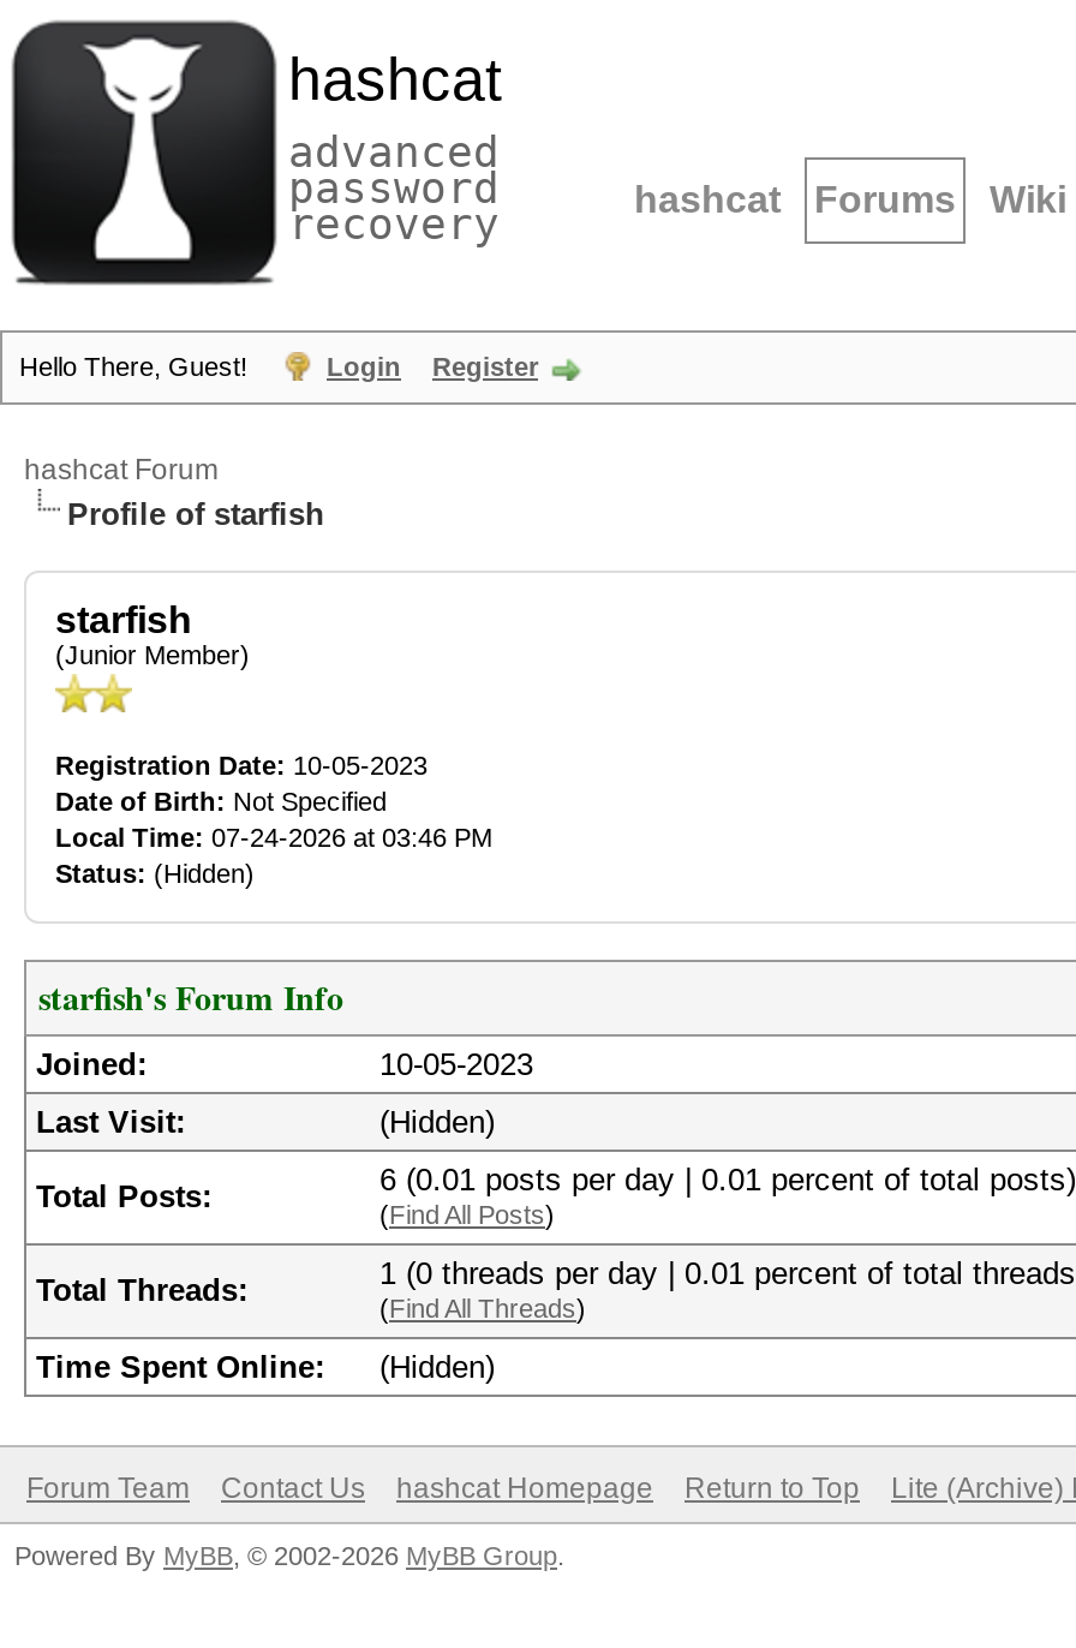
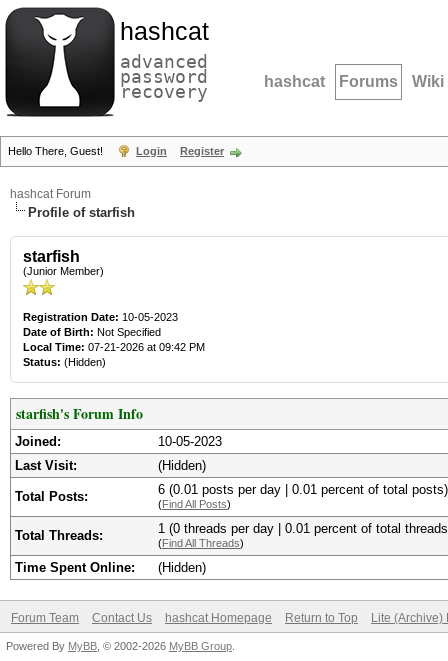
- Local Time: 07-24-2026 at 03:46 PM
+ Local Time: 07-21-2026 at 09:42 PM
